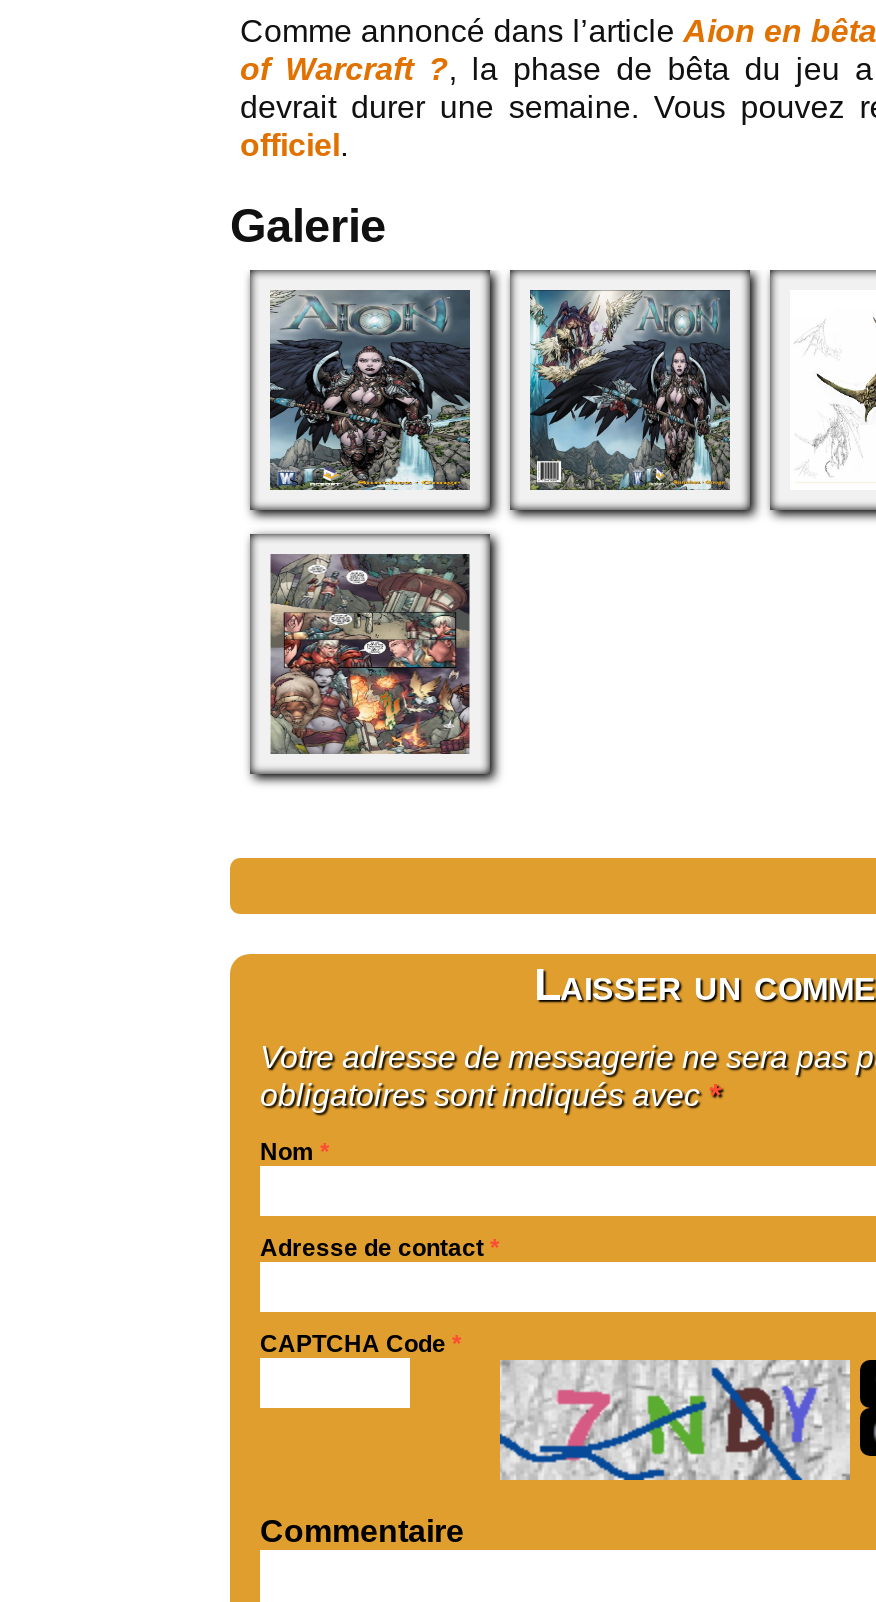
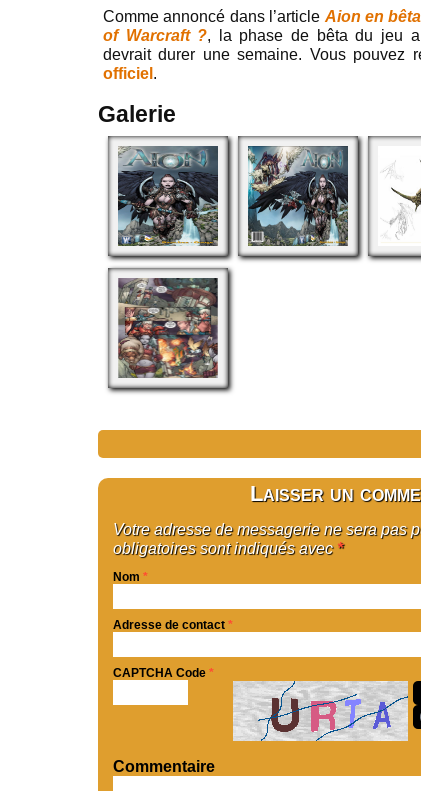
- [image]
+ [image]
